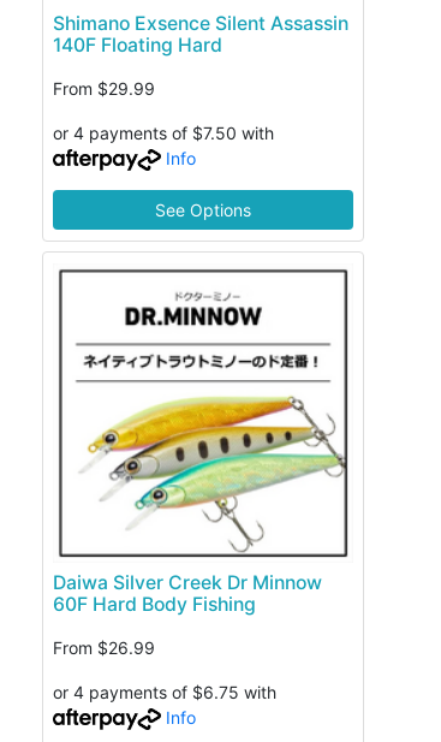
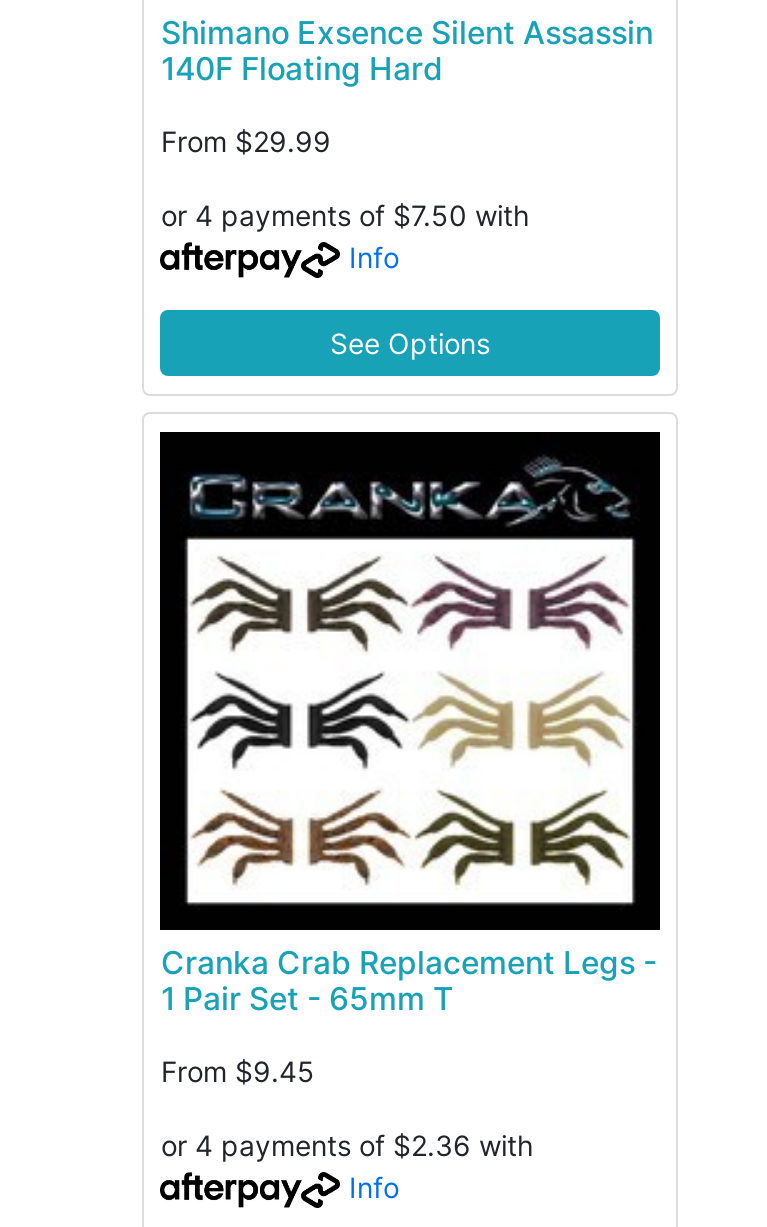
- [image]
- Daiwa Silver Creek Dr Minnow
- 60F Hard Body Fishing
+ [image]
+ Cranka Crab Replacement Legs -
+ 1 Pair Set - 65mm T

- From $26.99
+ From $9.45

- or 4 payments of $6.75 with
+ or 4 payments of $2.36 with
